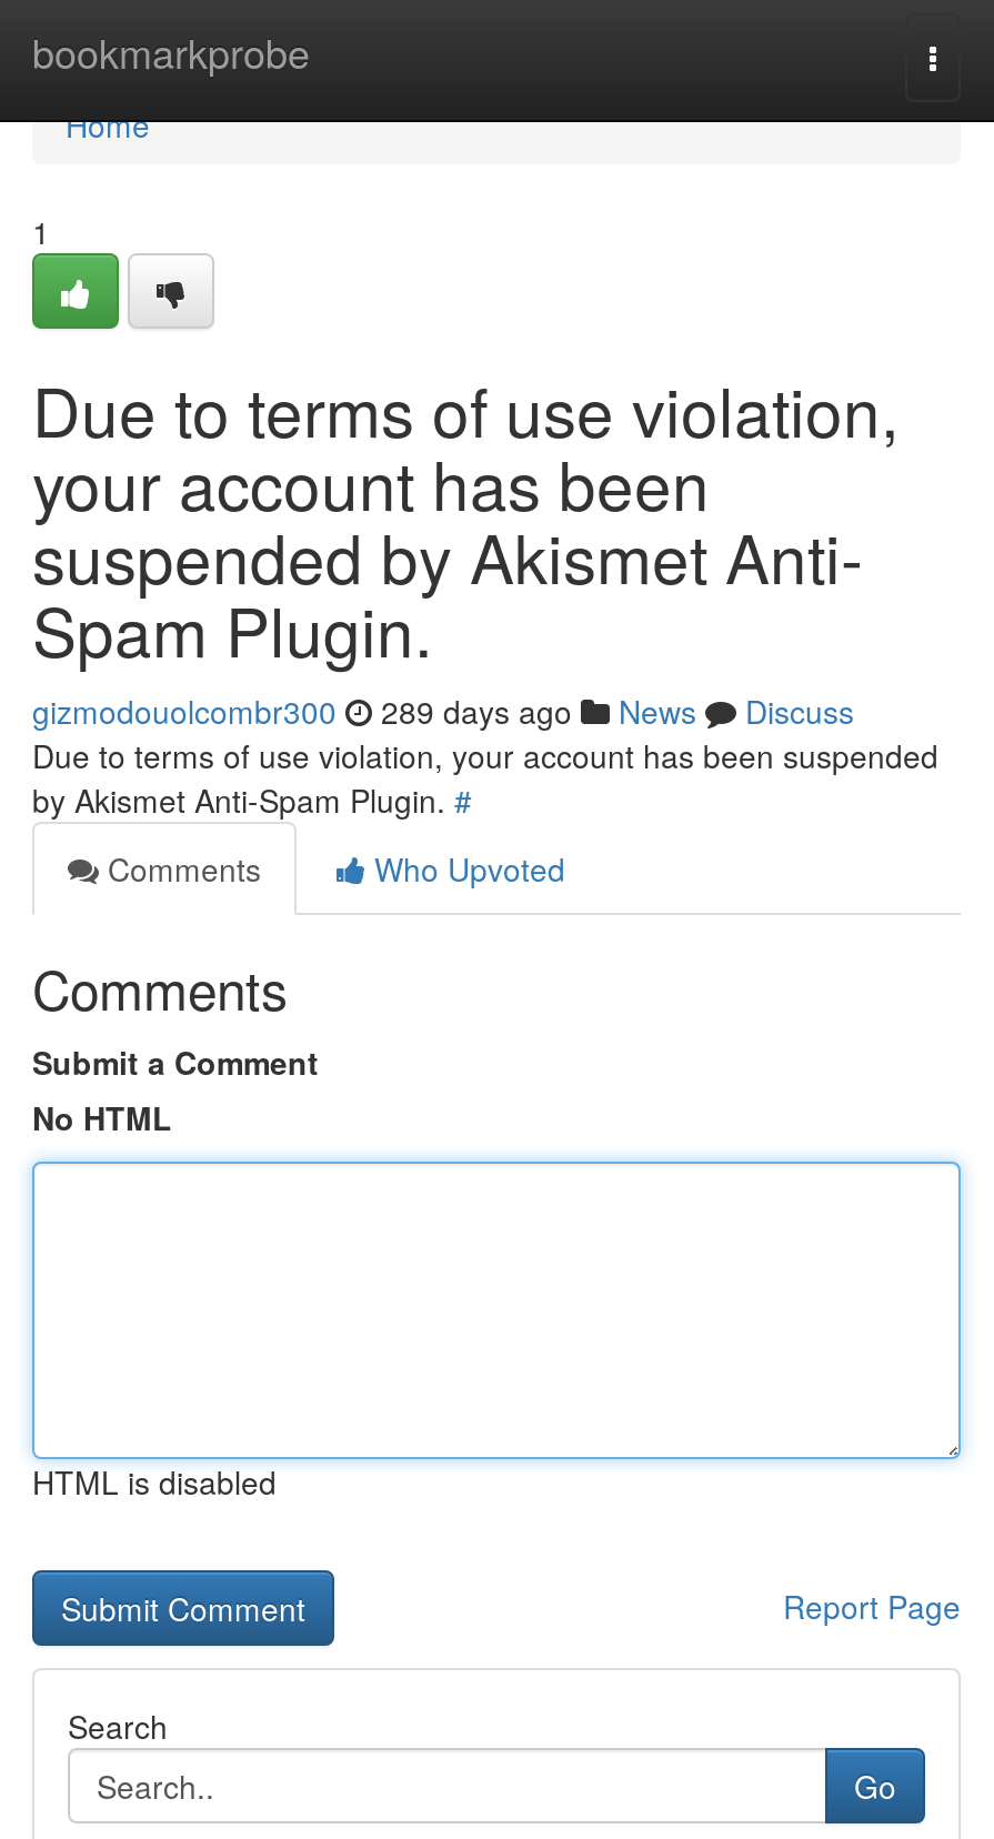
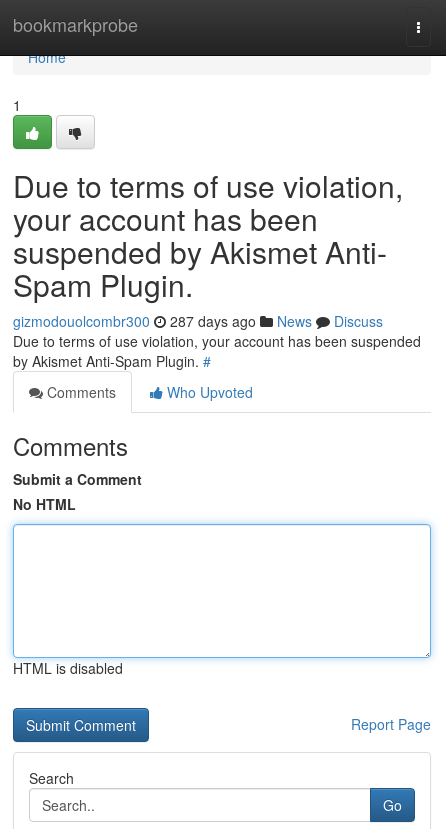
- gizmodouolcombr300 289 days ago News Discuss
+ gizmodouolcombr300 287 days ago News Discuss
